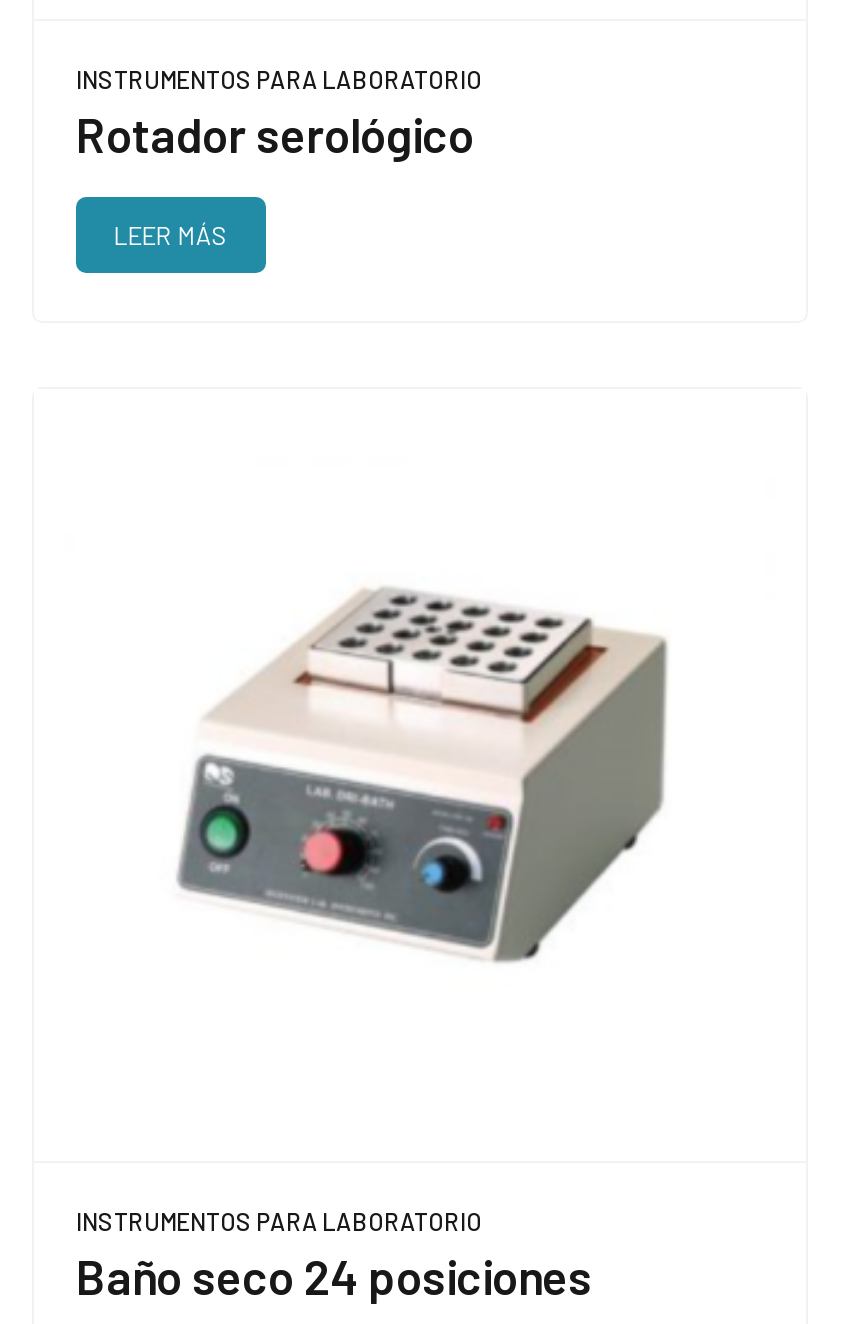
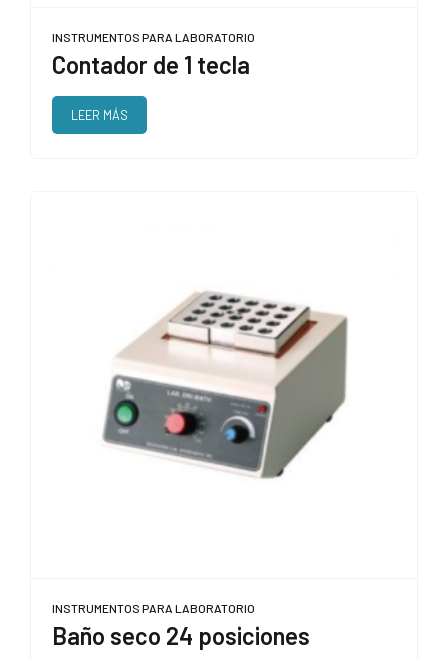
- Rotador serológico
+ Contador de 1 tecla
